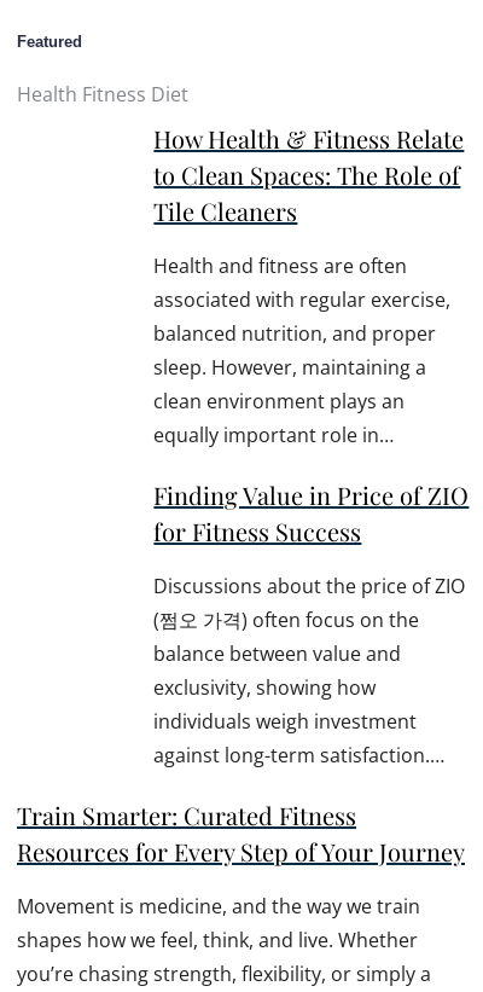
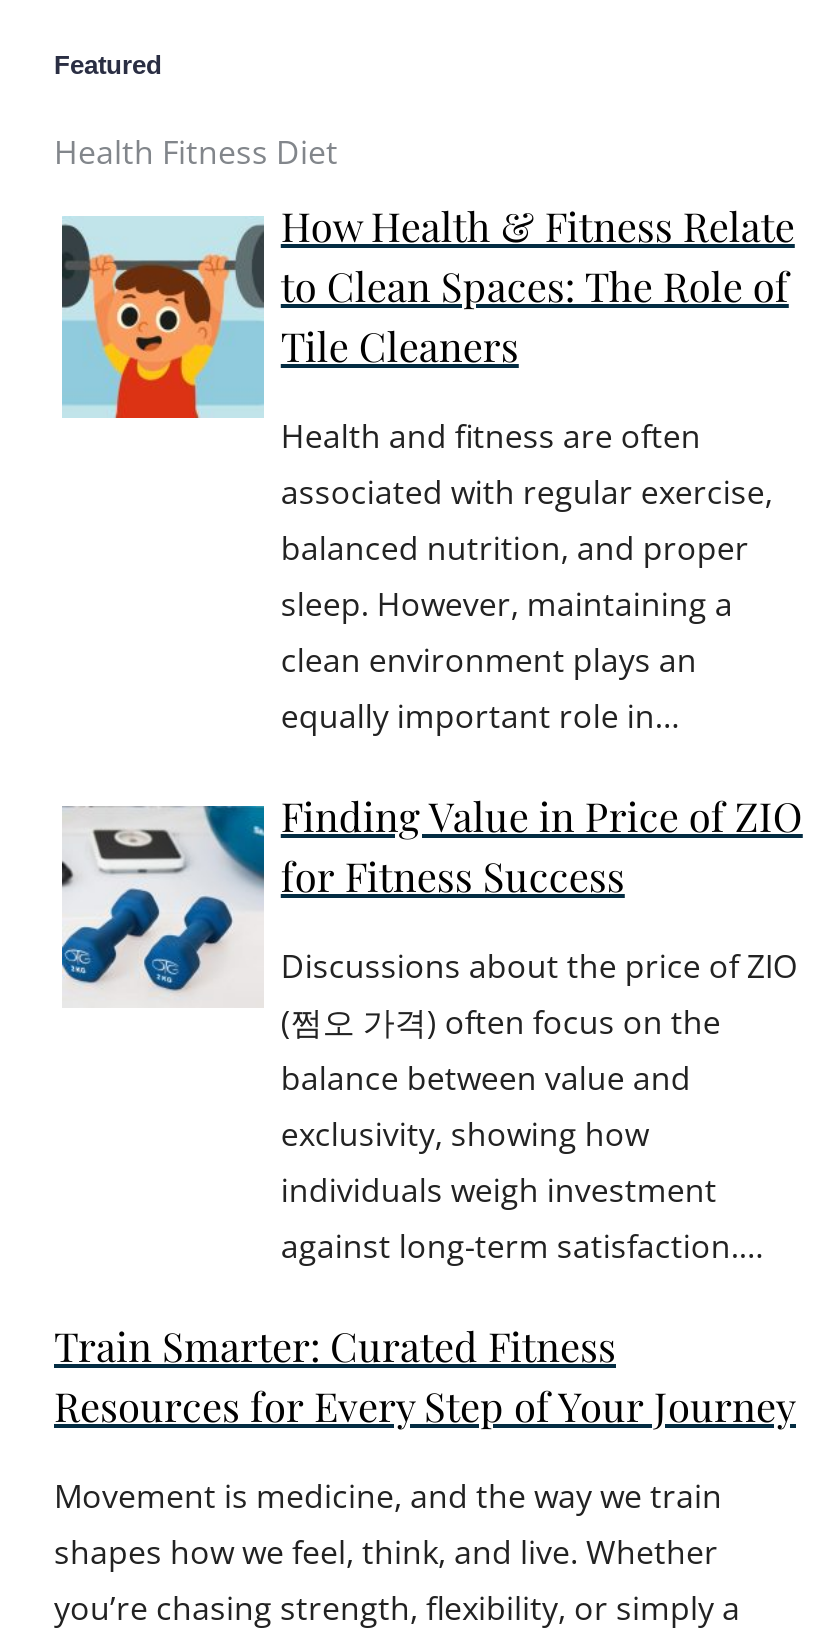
+ [image]

+ [image]
